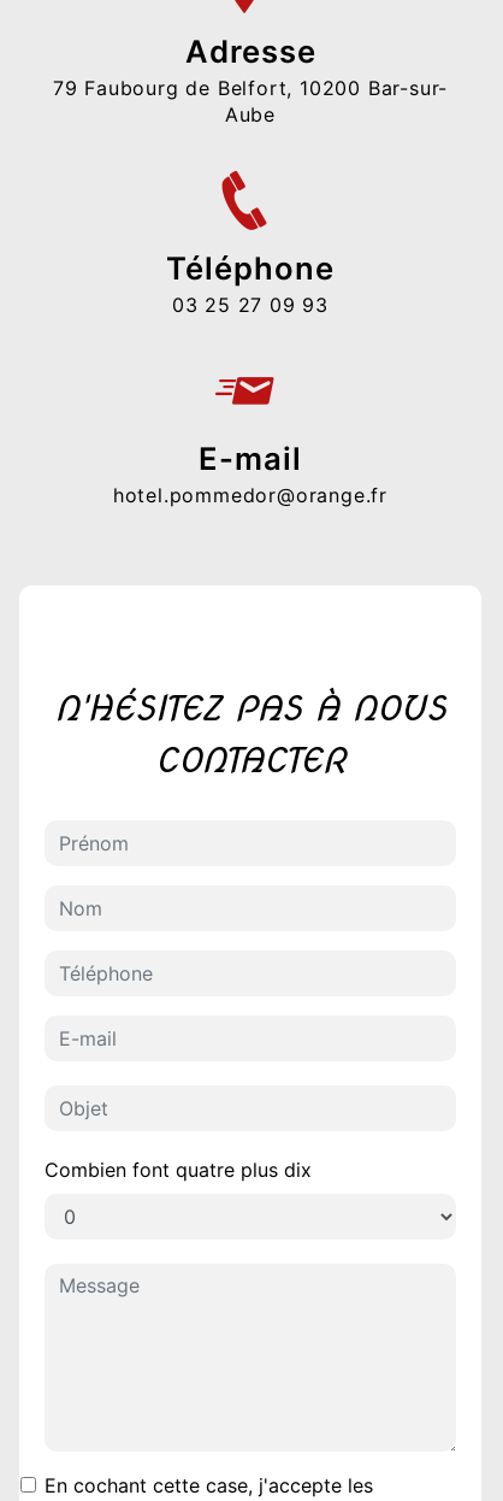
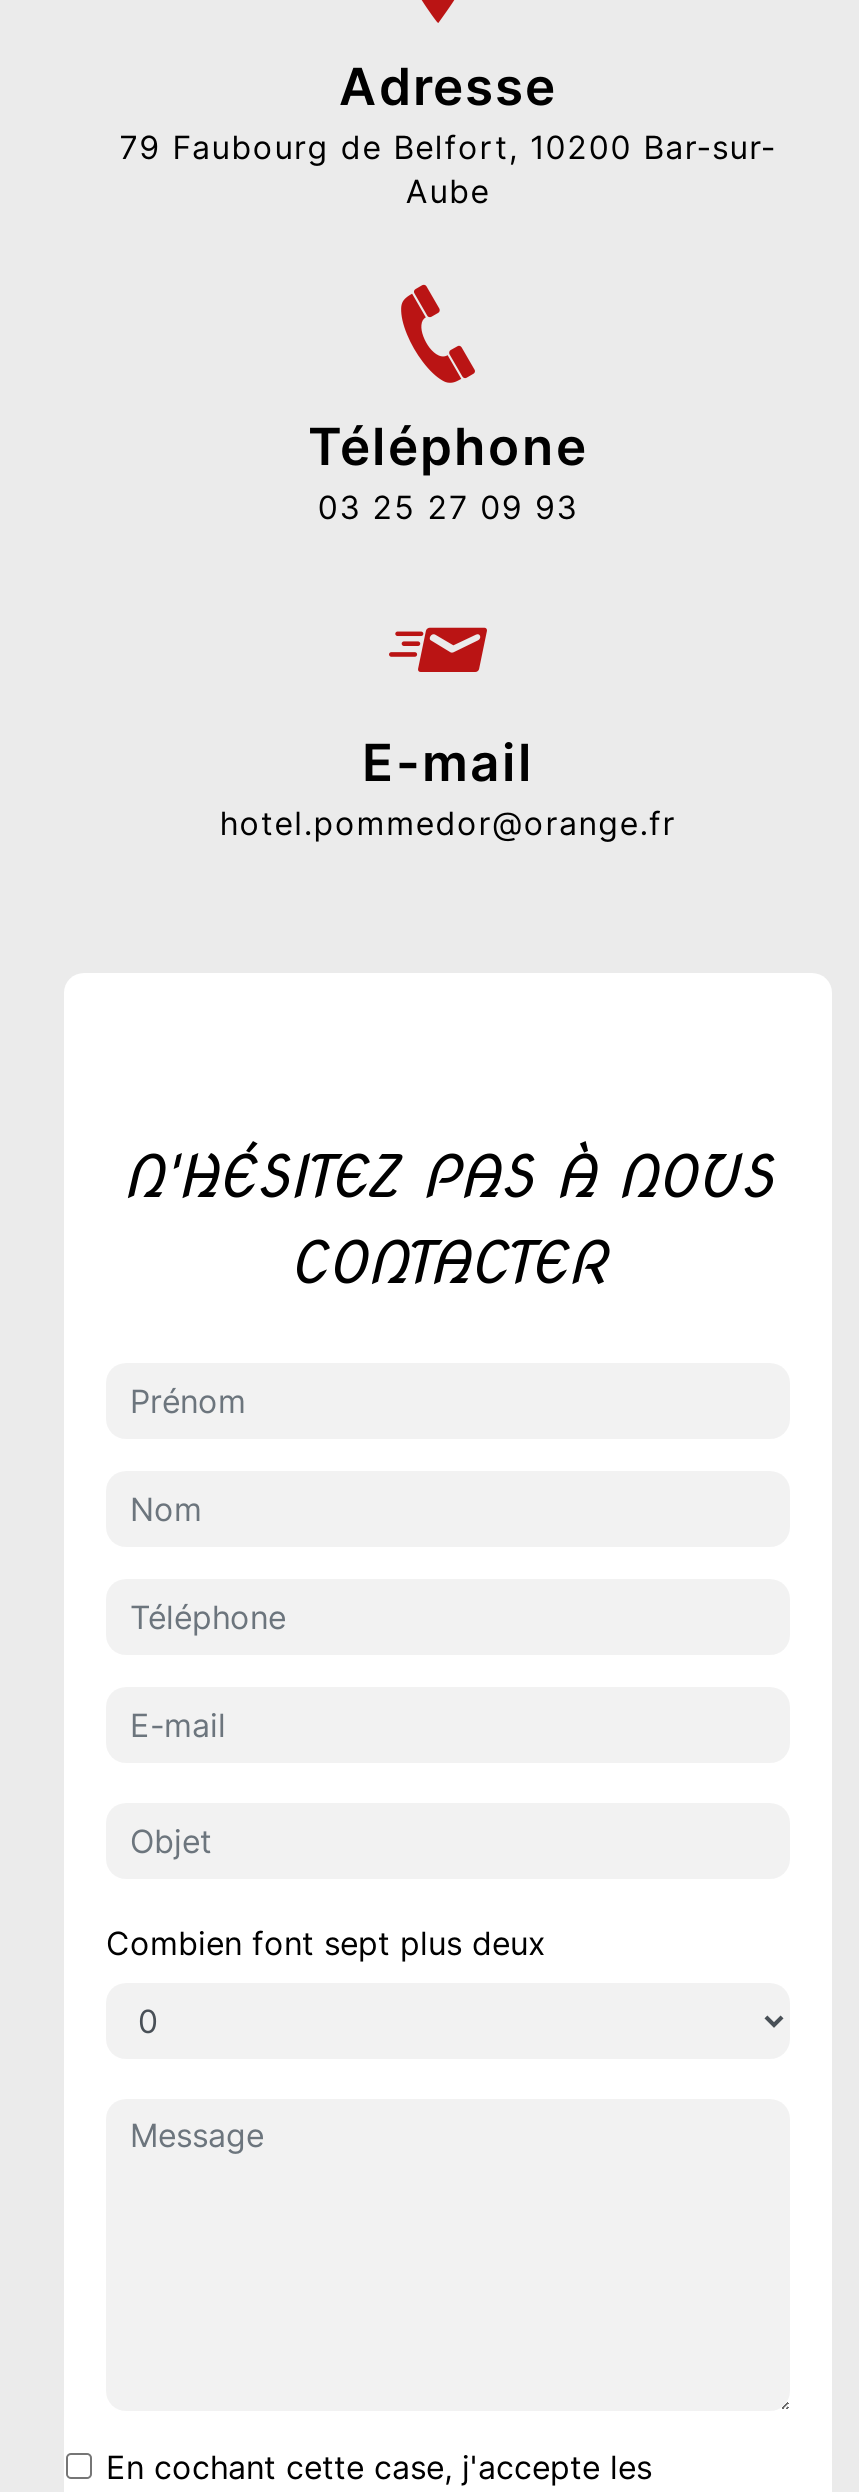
- Combien font quatre plus dix
+ Combien font sept plus deux
